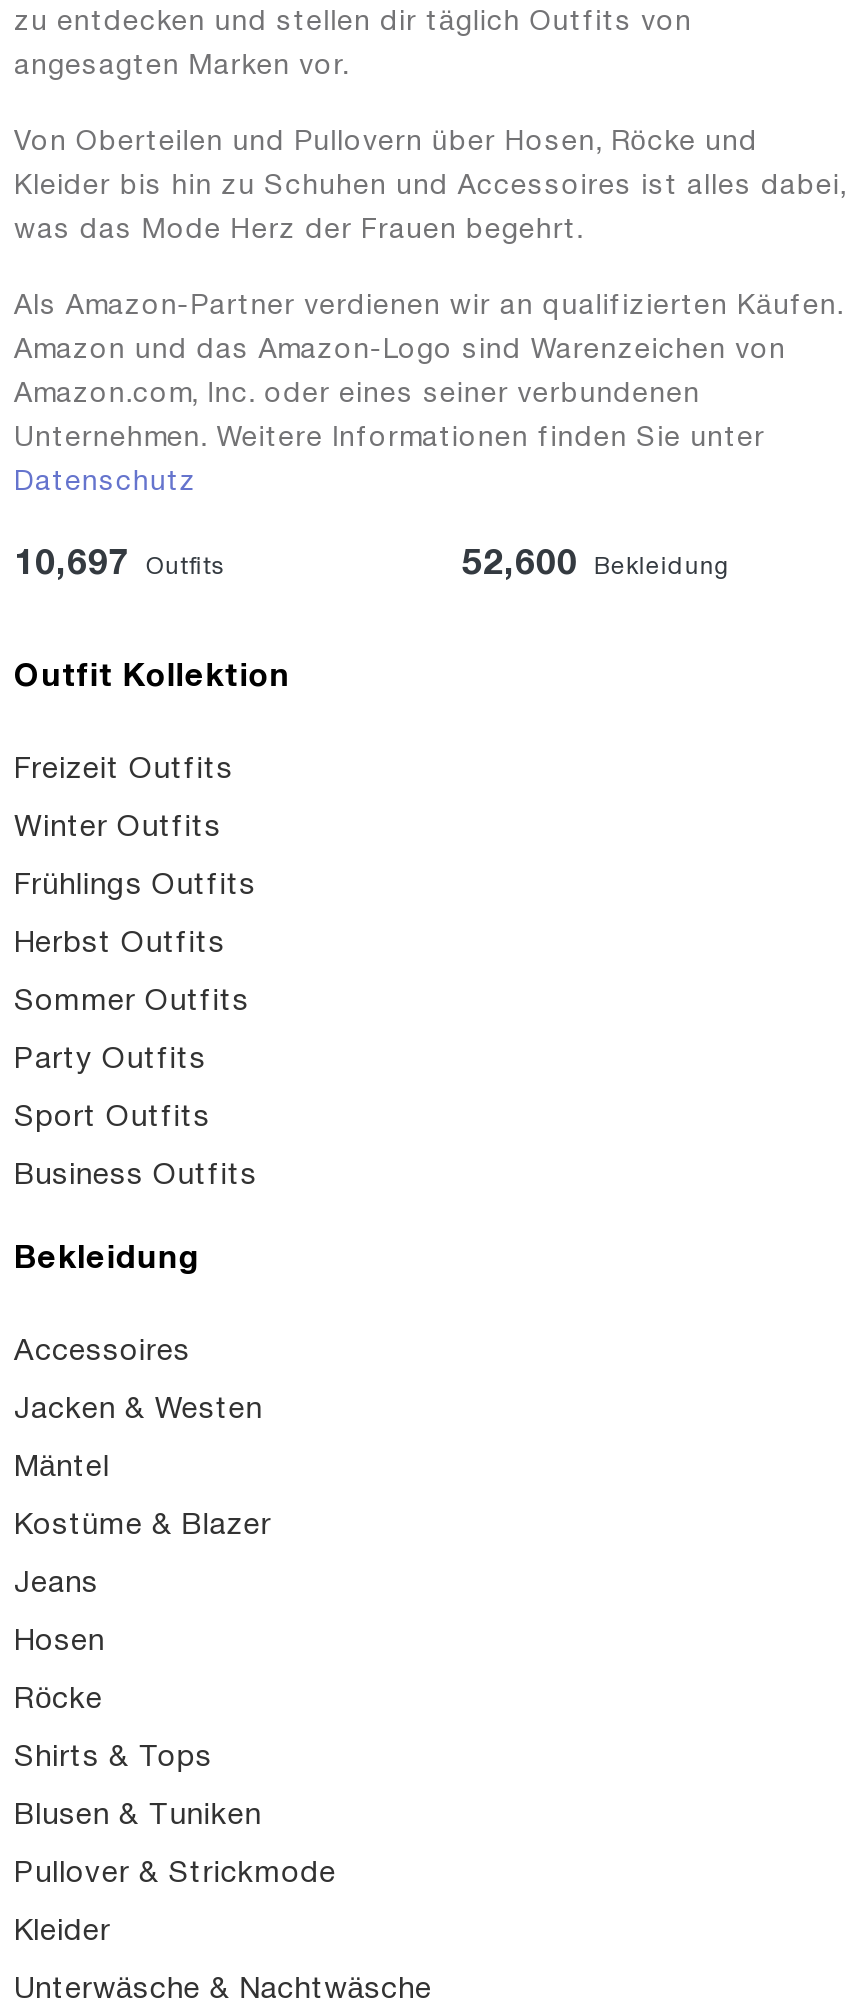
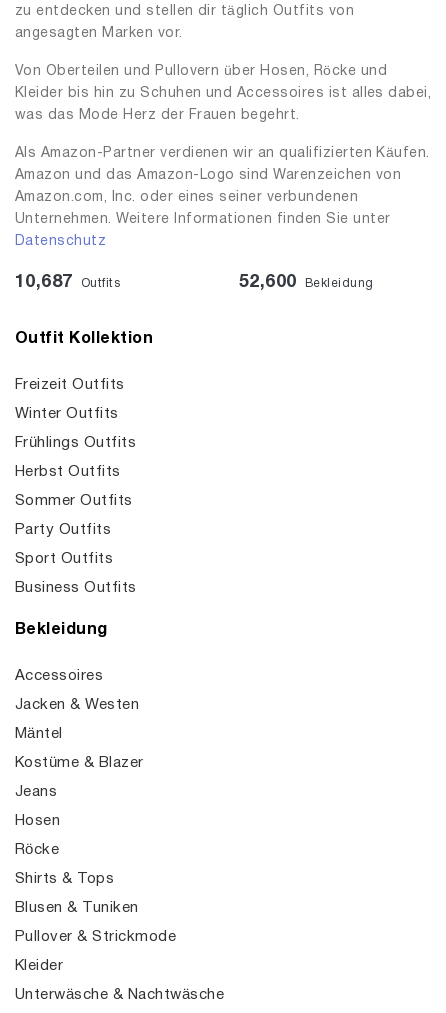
- 10,697 Outfits
+ 10,687 Outfits
